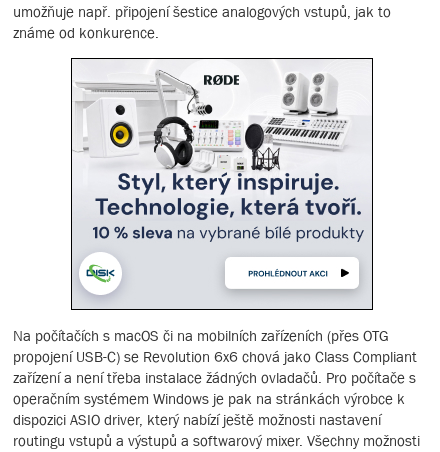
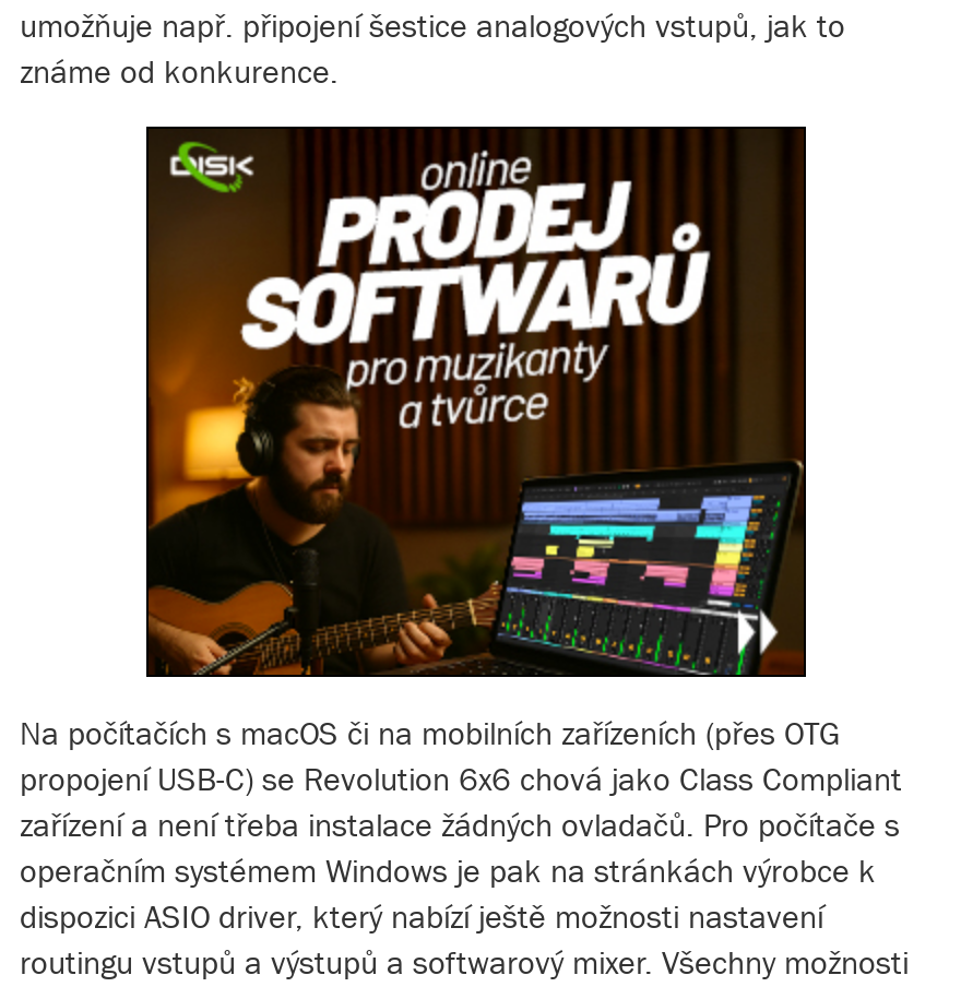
- [image]
+ [image]
